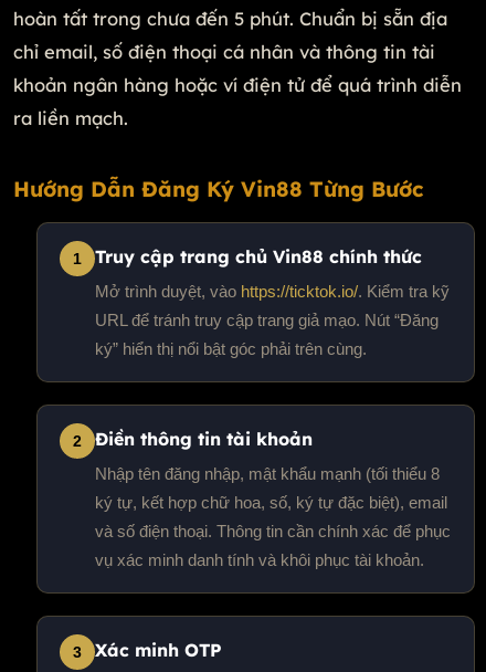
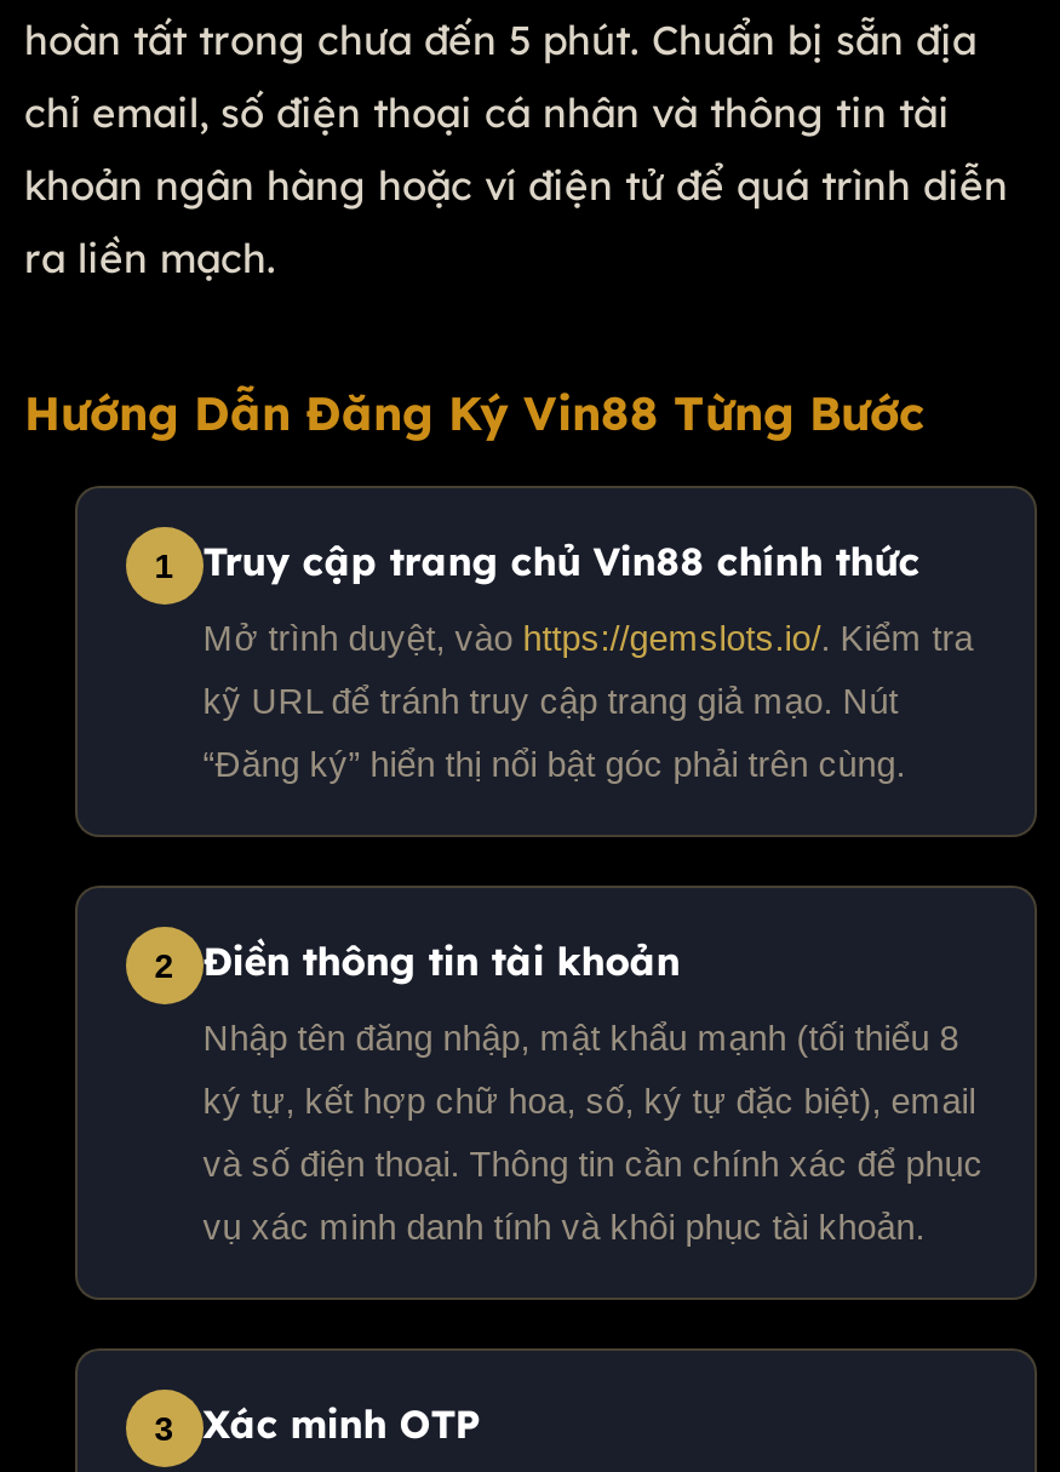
- Mở trình duyệt, vào https://ticktok.io/. Kiểm tra kỹ
+ Mở trình duyệt, vào https://gemslots.io/. Kiểm tra

- URL để tránh truy cập trang giả mạo. Nút “Đăng
+ kỹ URL để tránh truy cập trang giả mạo. Nút

- ký” hiển thị nổi bật góc phải trên cùng.
+ “Đăng ký” hiển thị nổi bật góc phải trên cùng.
